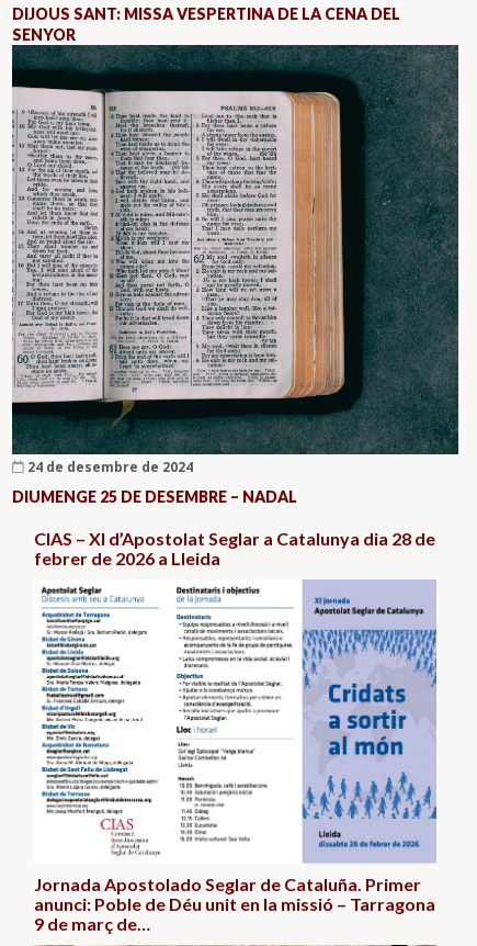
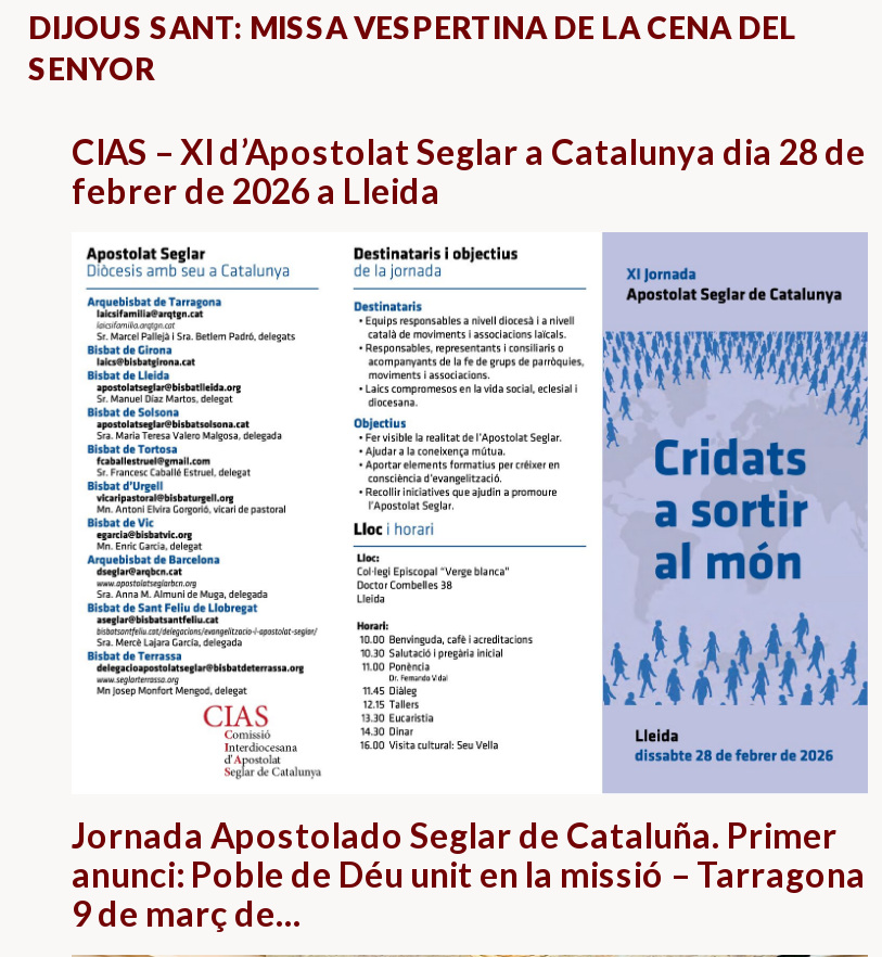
- [image]
- 24 de desembre de 2024
- DIUMENGE 25 DE DESEMBRE – NADAL
